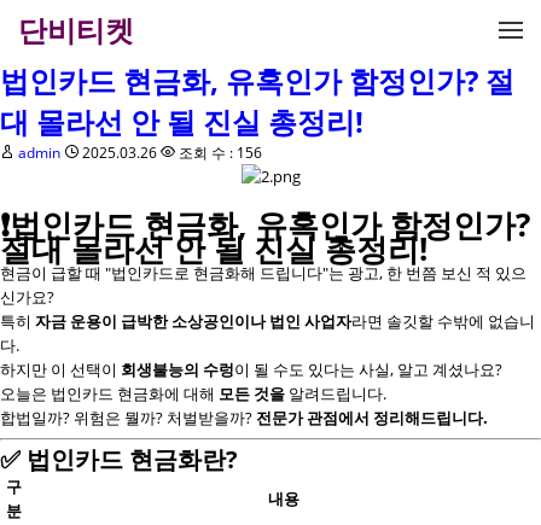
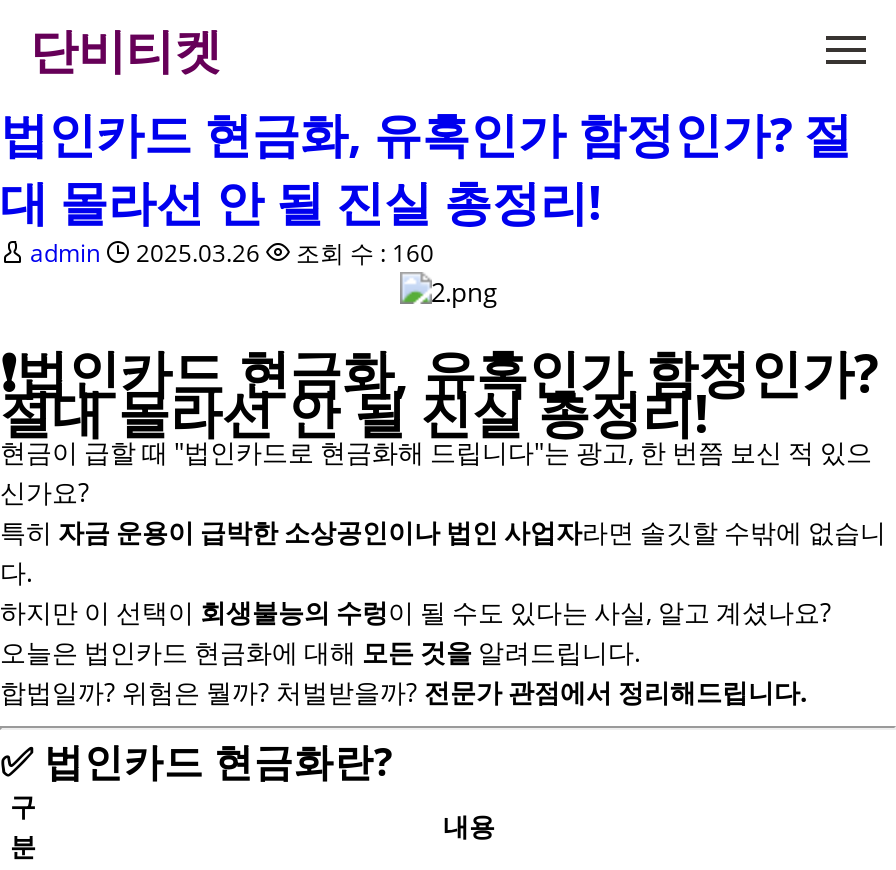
- admin 2025.03.26 조회 수 : 156
+ admin 2025.03.26 조회 수 : 160
